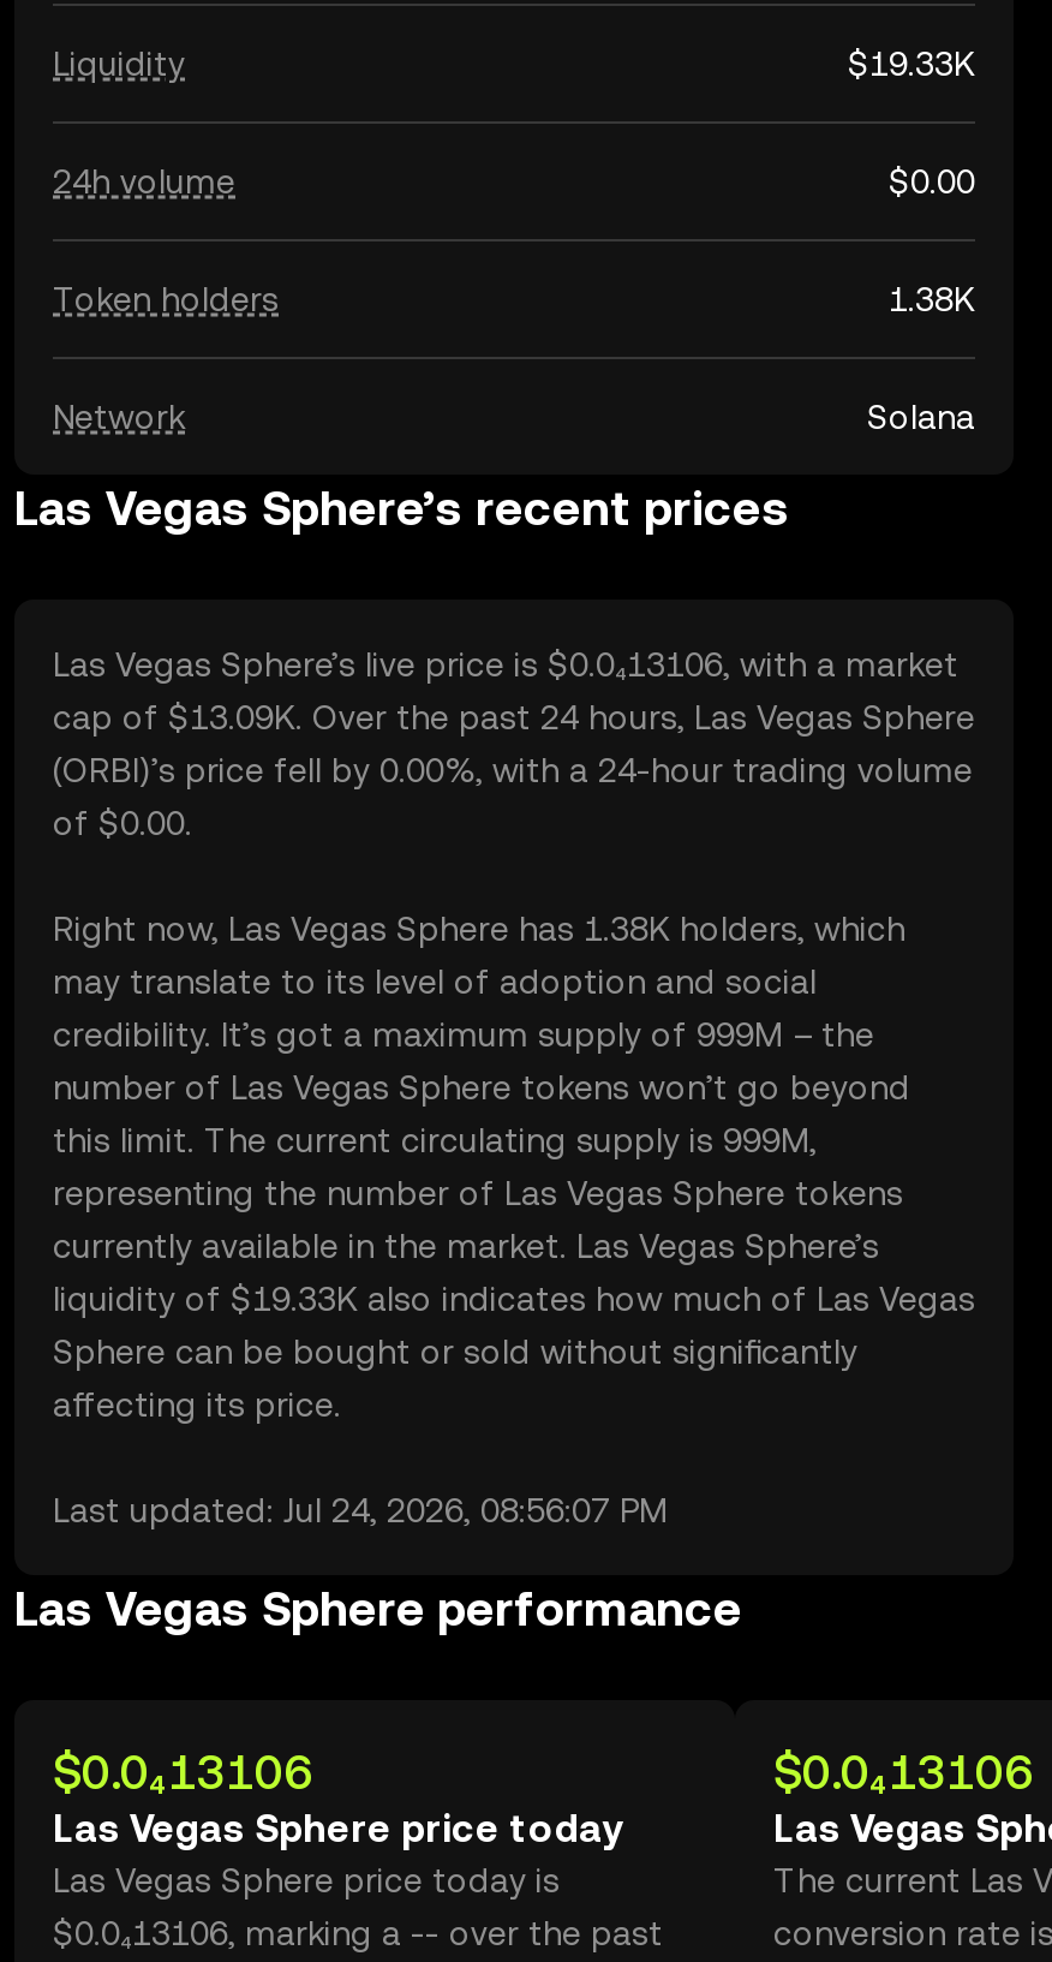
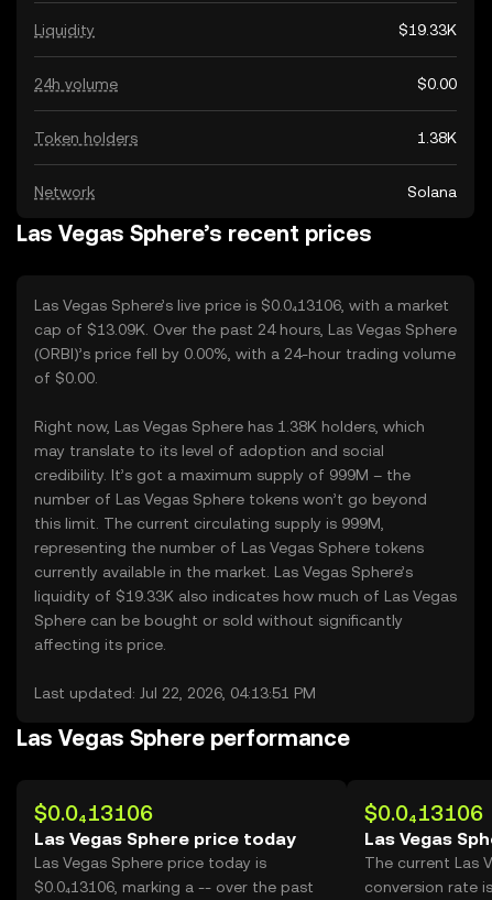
- Last updated: Jul 24, 2026, 08:56:07 PM
+ Last updated: Jul 22, 2026, 04:13:51 PM
